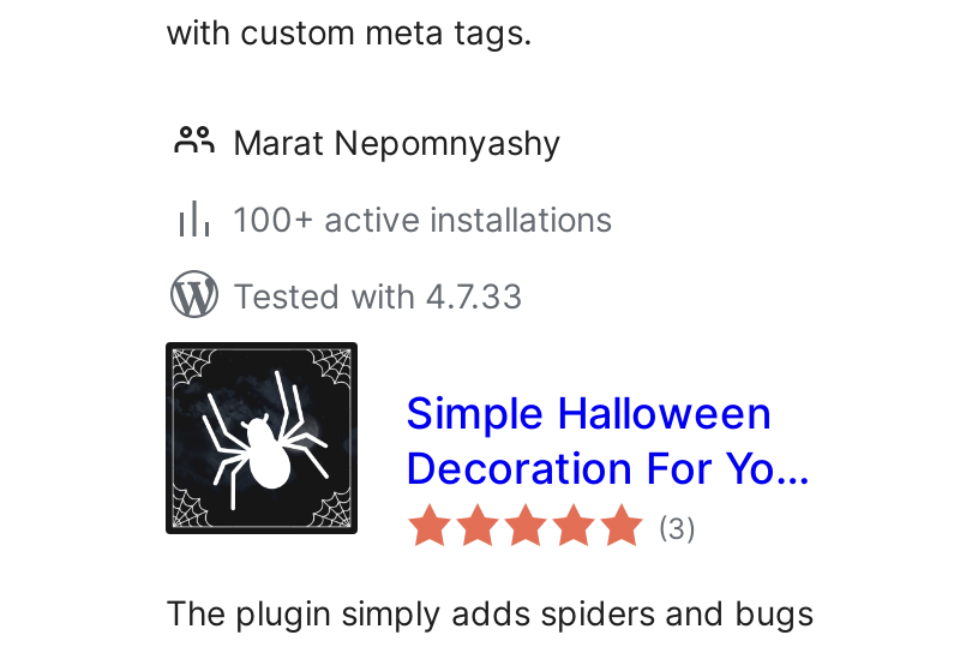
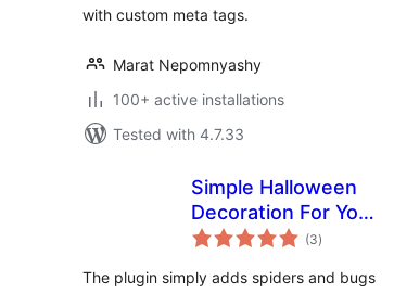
- [image]
